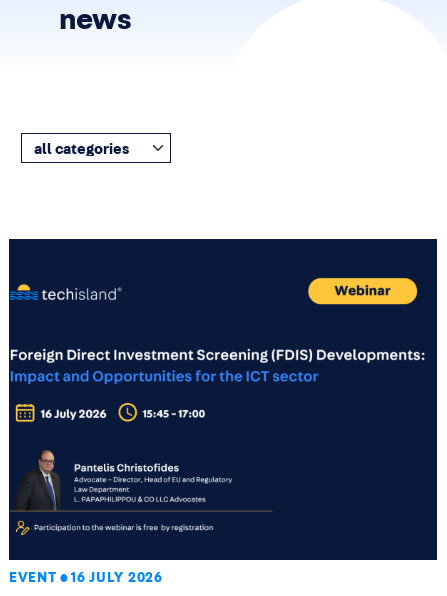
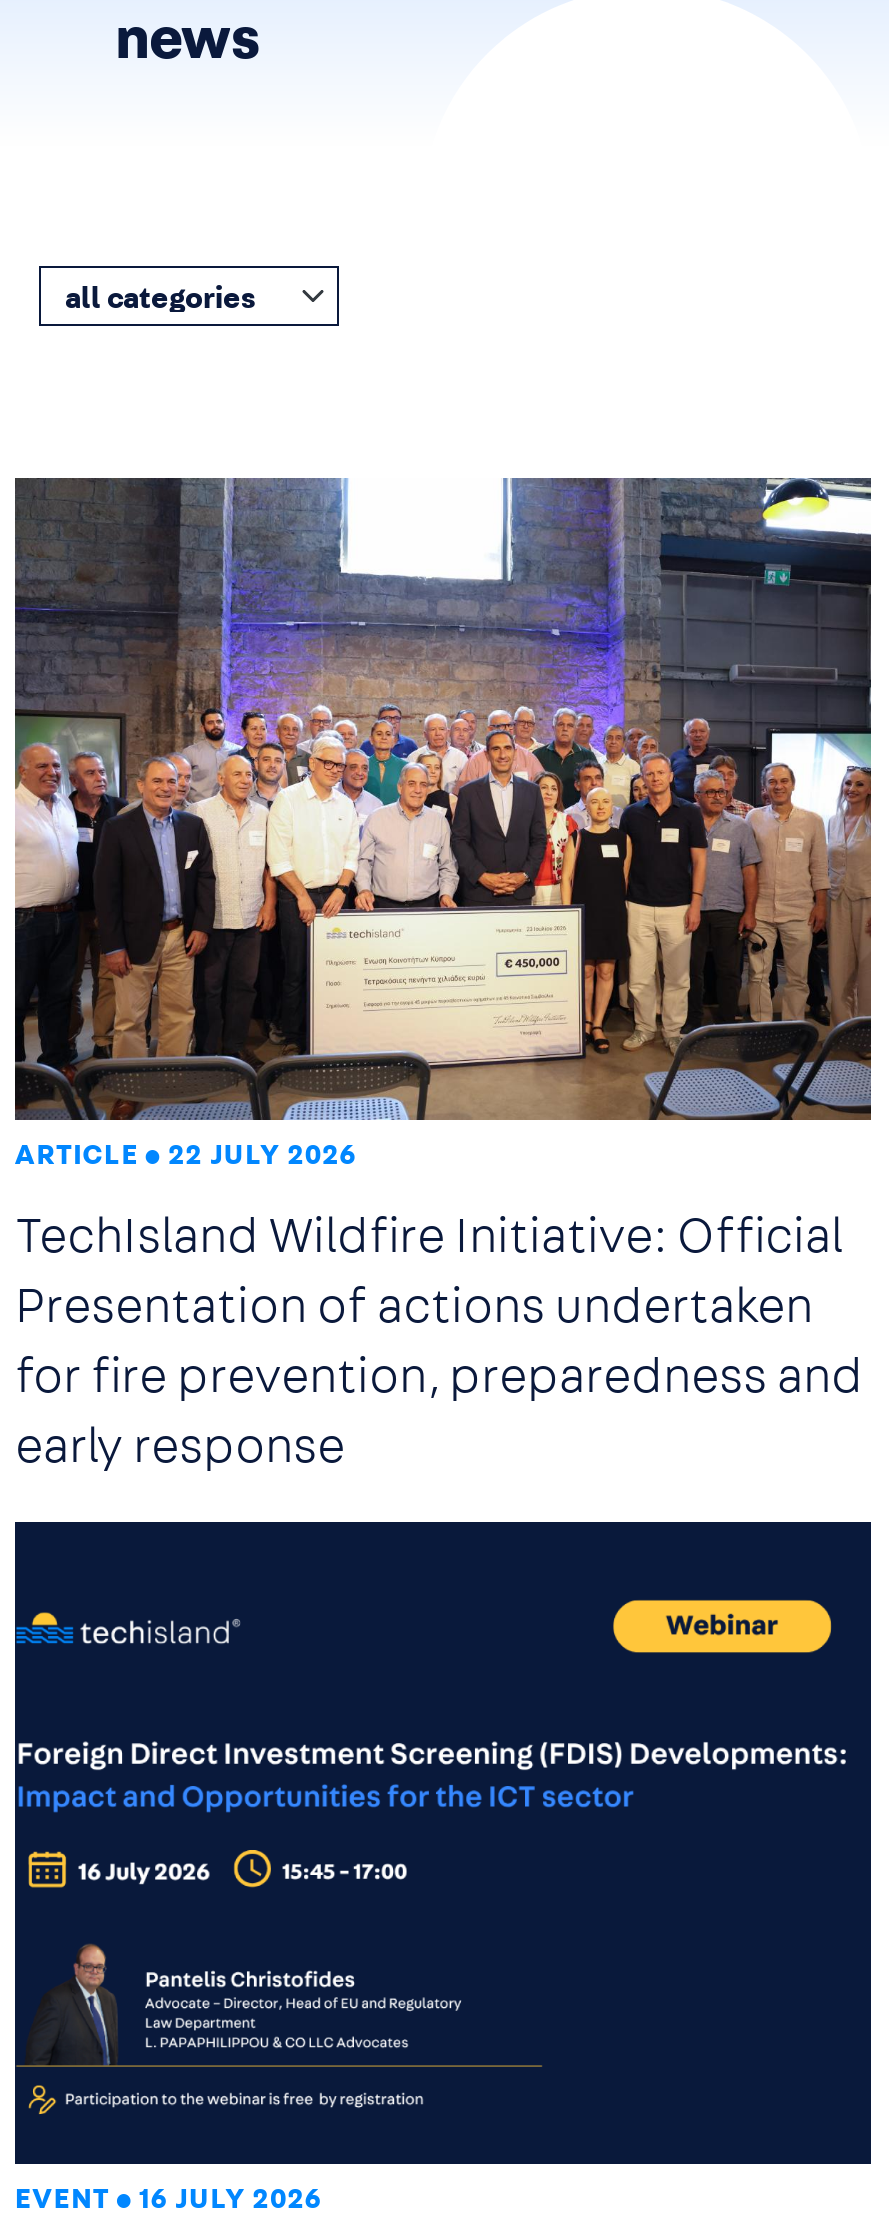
+ [image]
+ ARTICLE
+ 22 JULY 2026
+ TechIsland Wildfire Initiative: Official
+ Presentation of actions undertaken
+ for fire prevention, preparedness and
+ early response
